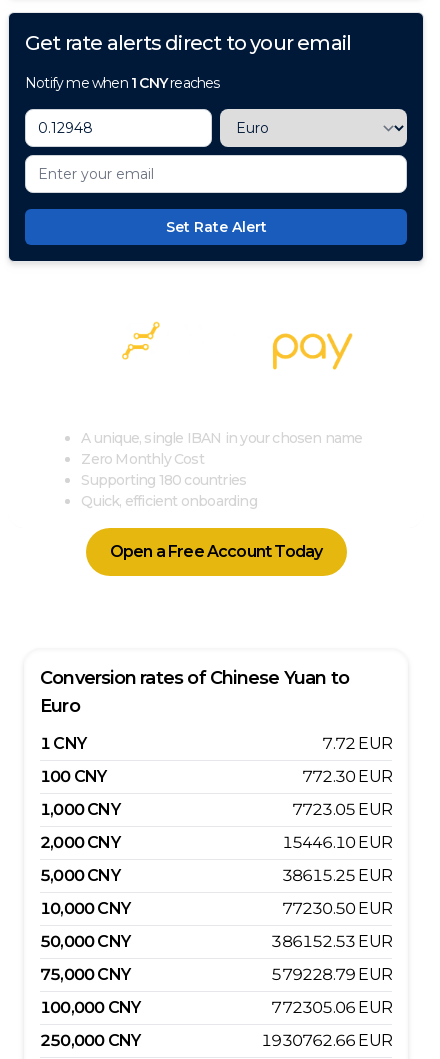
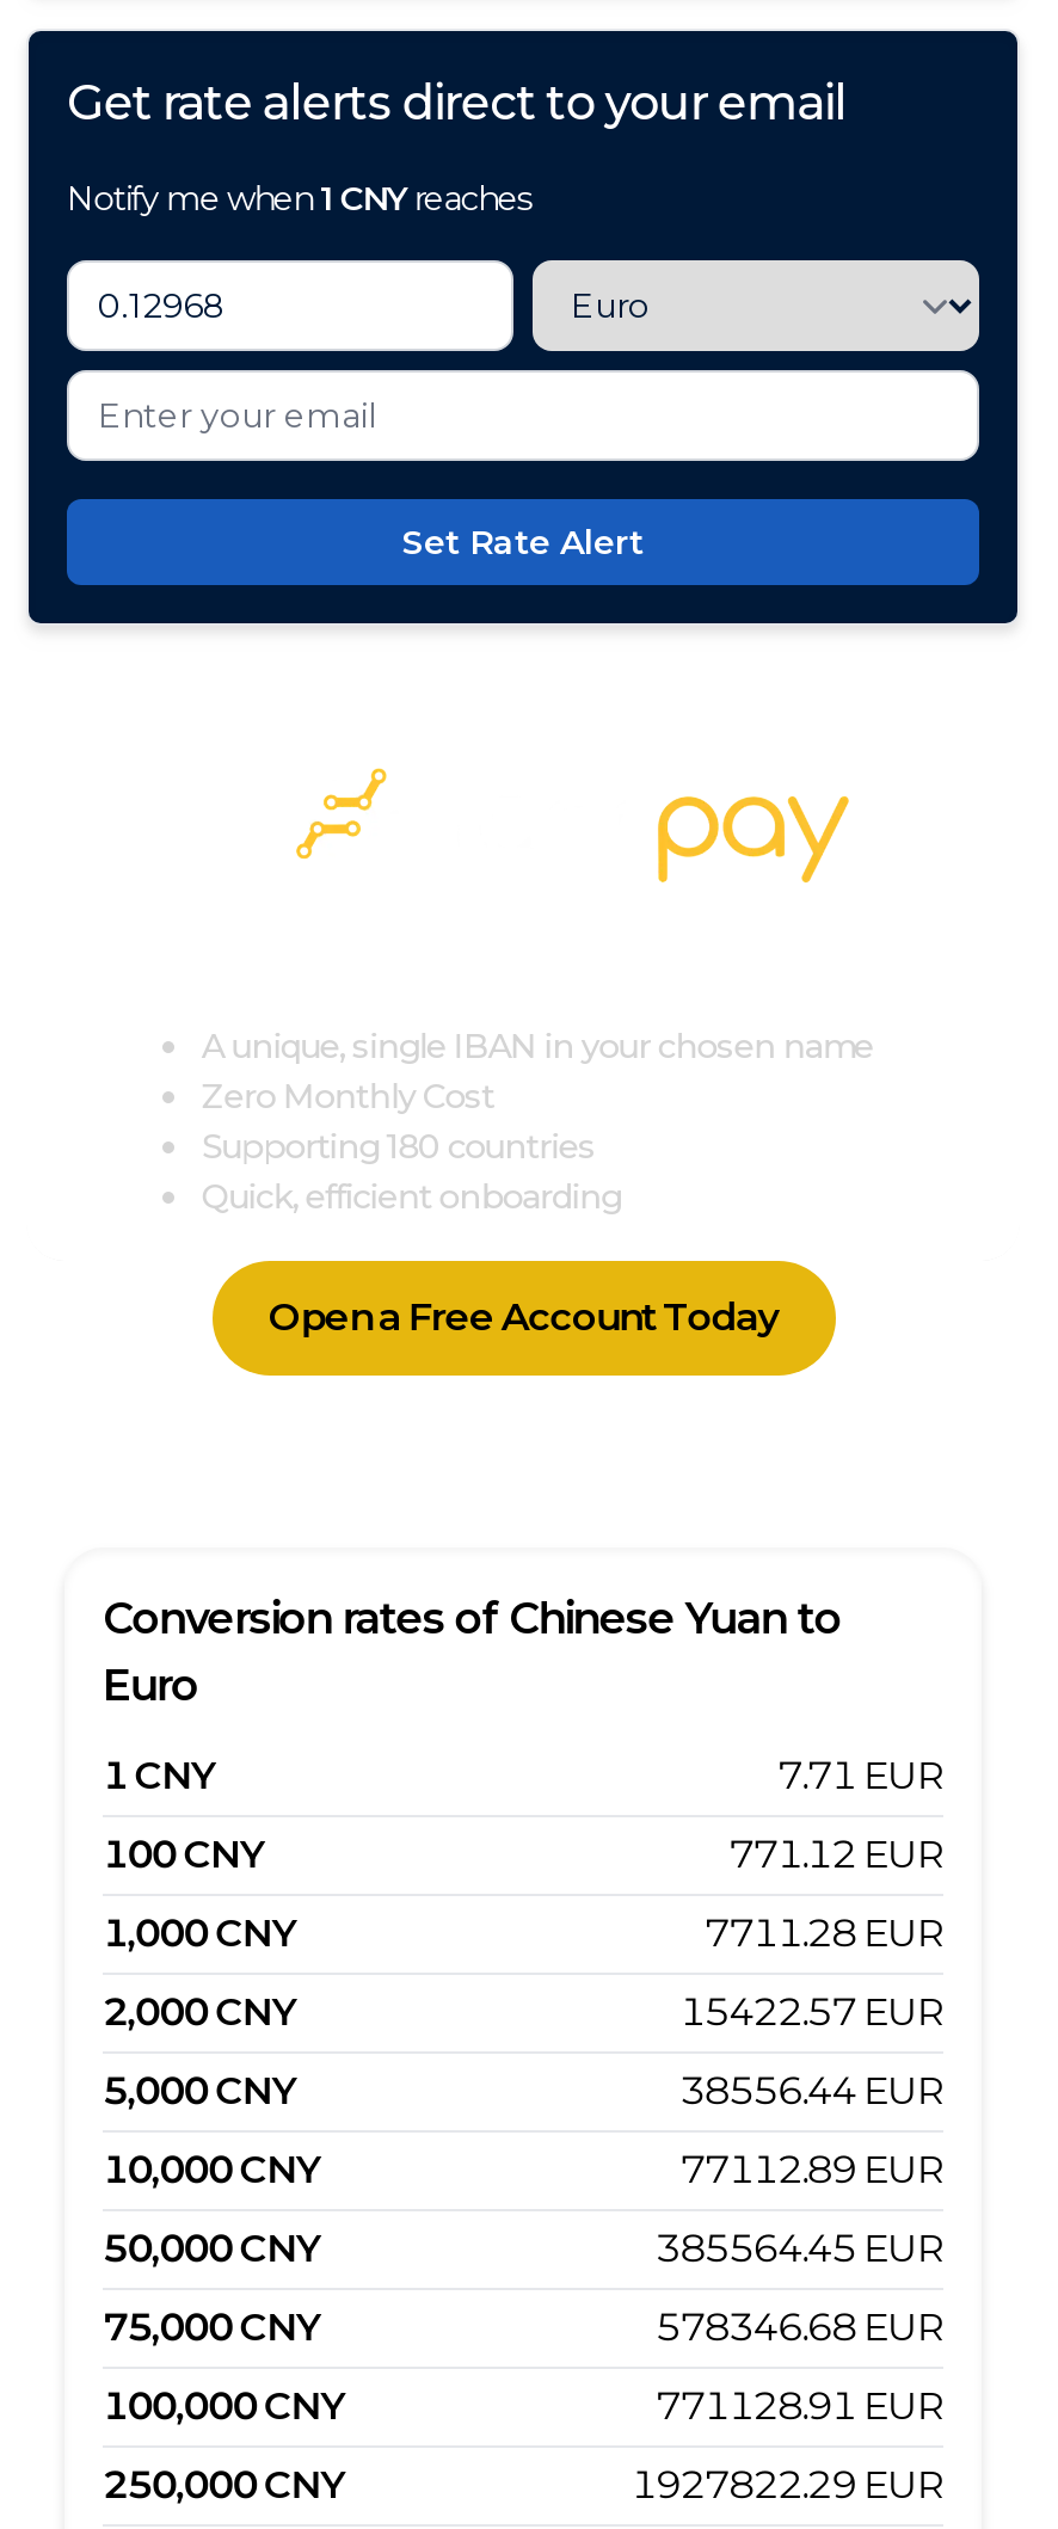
- 7.72 EUR
+ 7.71 EUR

- 772.30 EUR
+ 771.12 EUR

- 7723.05 EUR
+ 7711.28 EUR

- 15446.10 EUR
+ 15422.57 EUR

- 38615.25 EUR
+ 38556.44 EUR

- 77230.50 EUR
+ 77112.89 EUR

- 386152.53 EUR
+ 385564.45 EUR

- 579228.79 EUR
+ 578346.68 EUR

- 772305.06 EUR
+ 771128.91 EUR

- 1930762.66 EUR
+ 1927822.29 EUR
